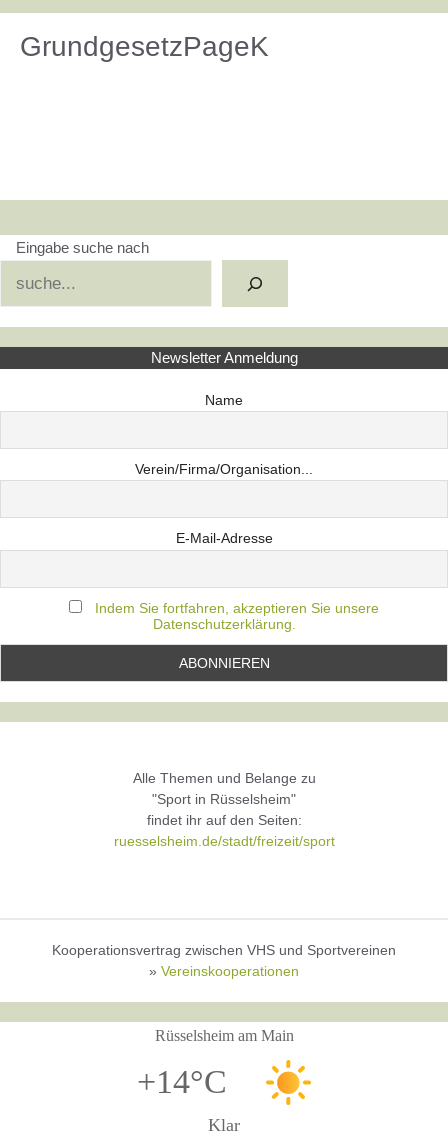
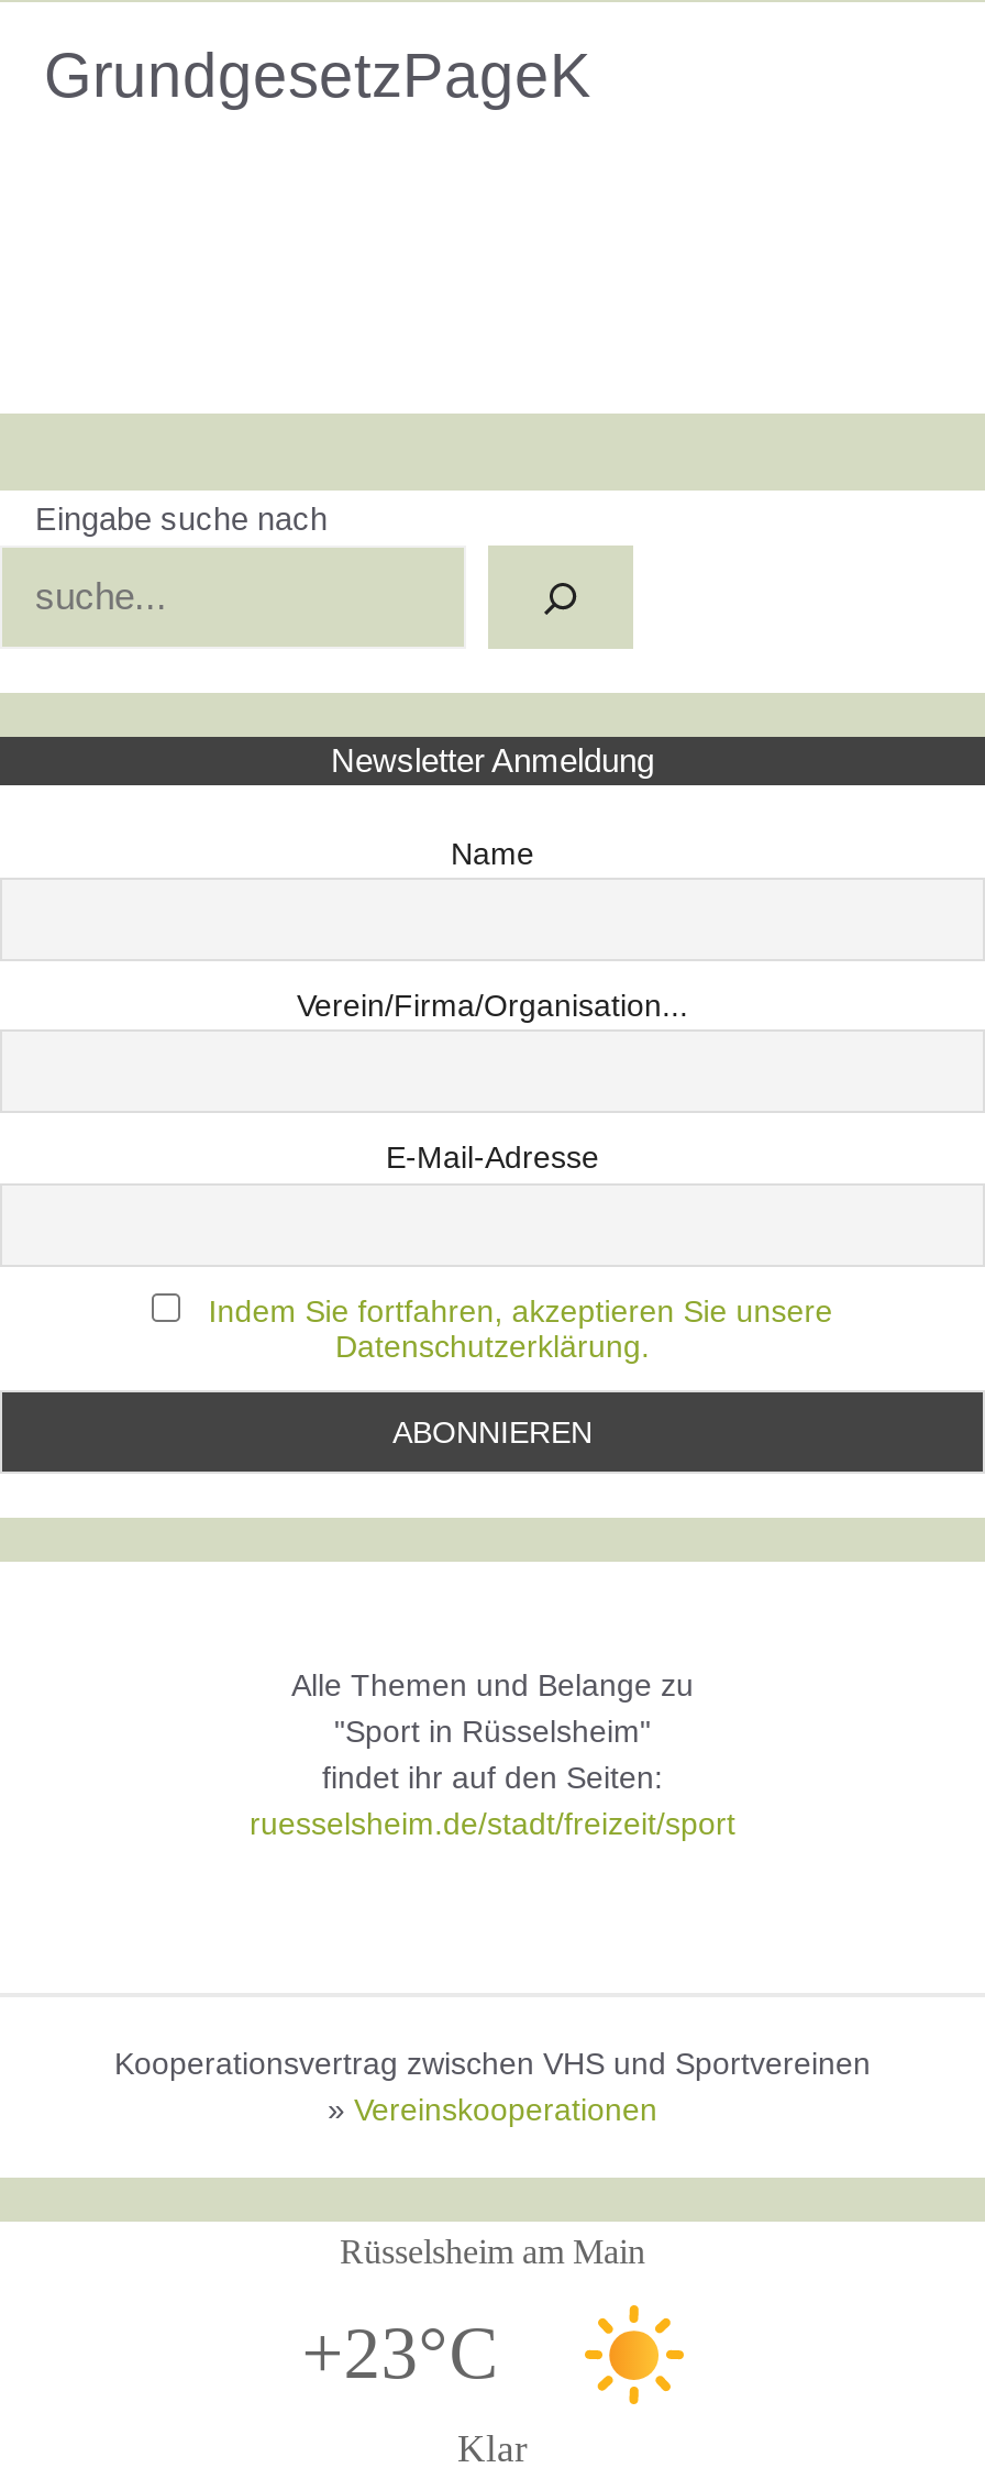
- +14°C
+ +23°C
